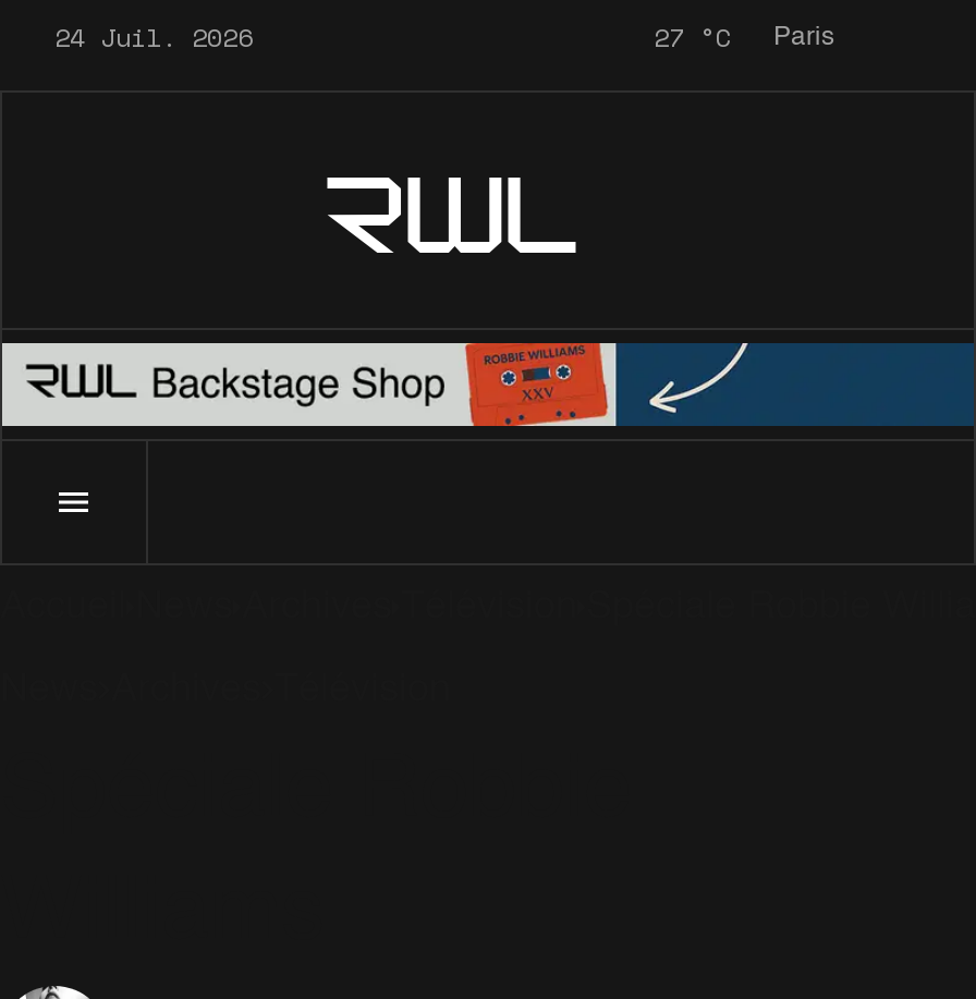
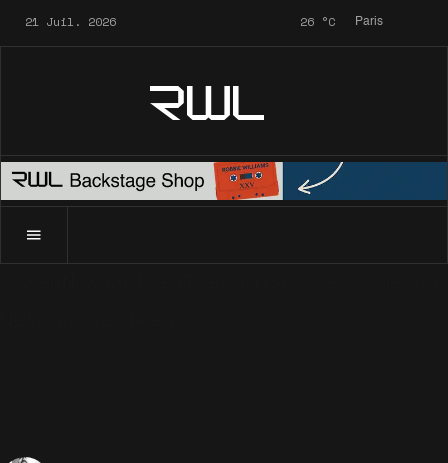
- 24 Juil. 2026
+ 21 Juil. 2026

- 27 °C Paris
+ 26 °C Paris
